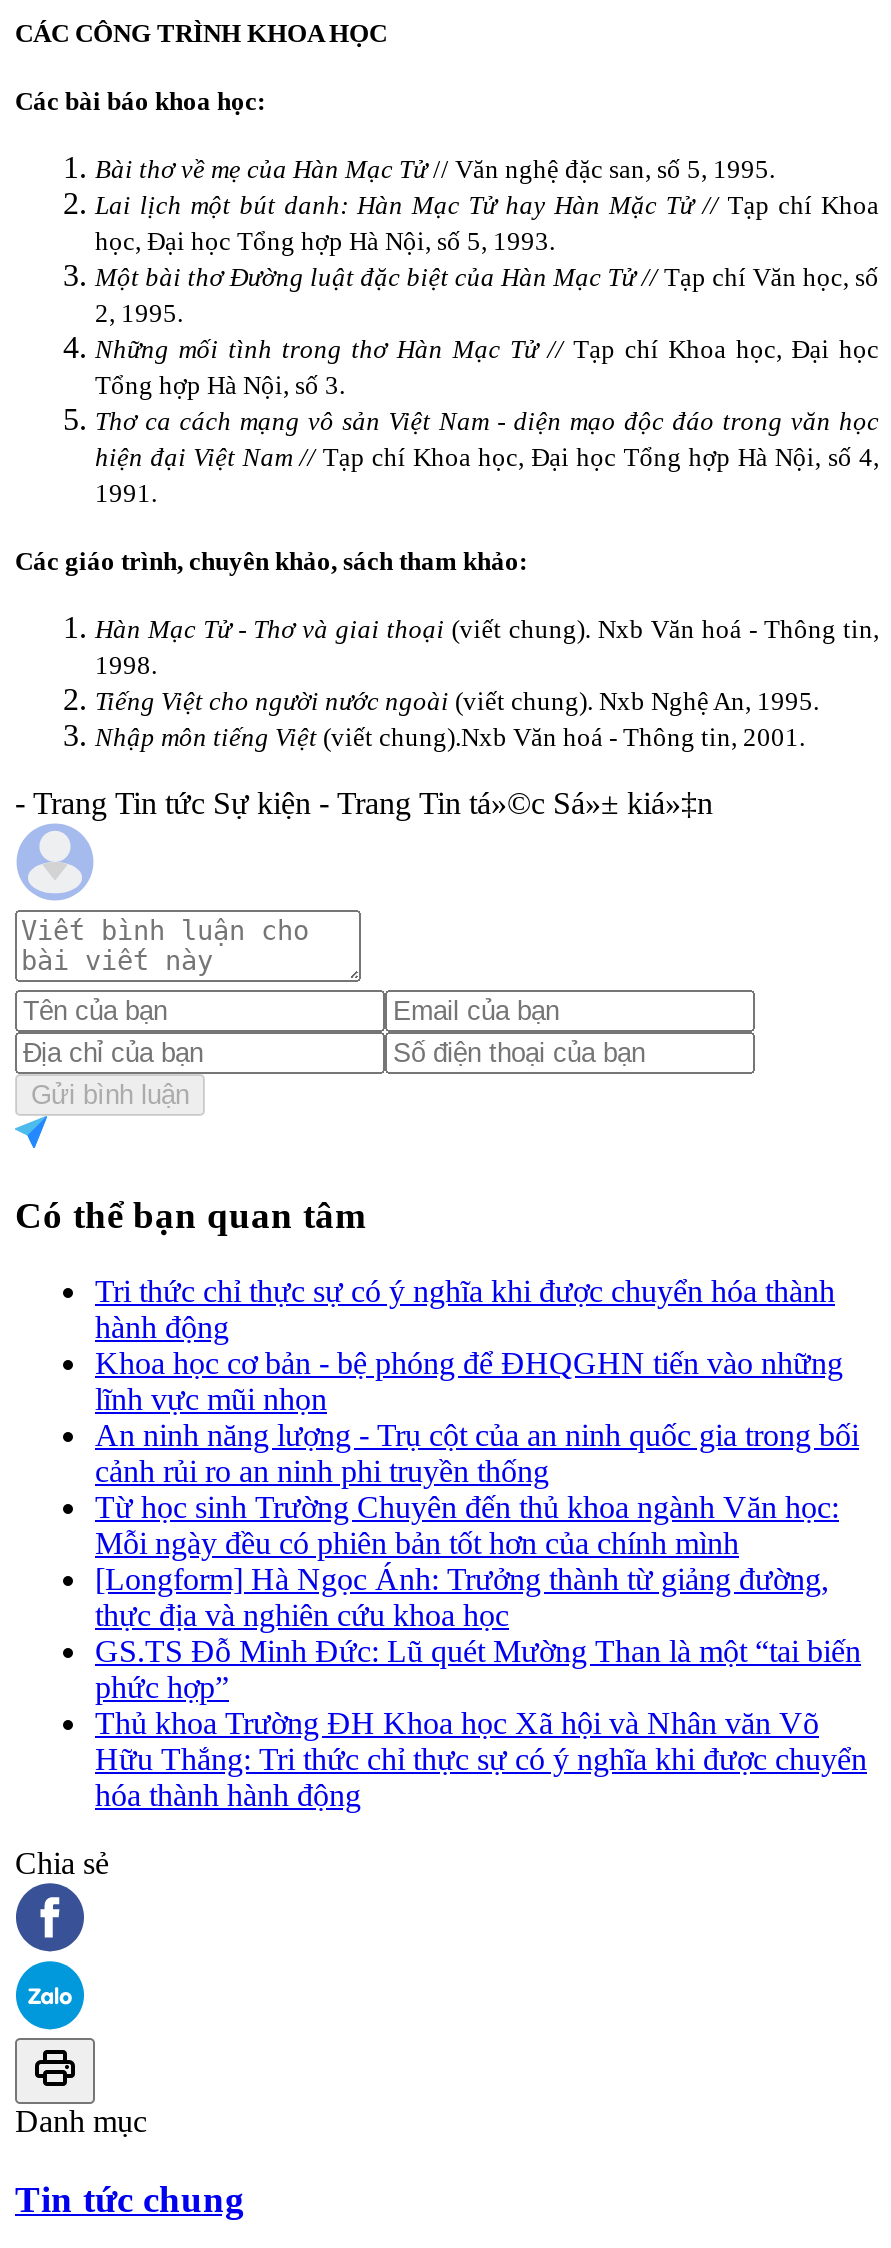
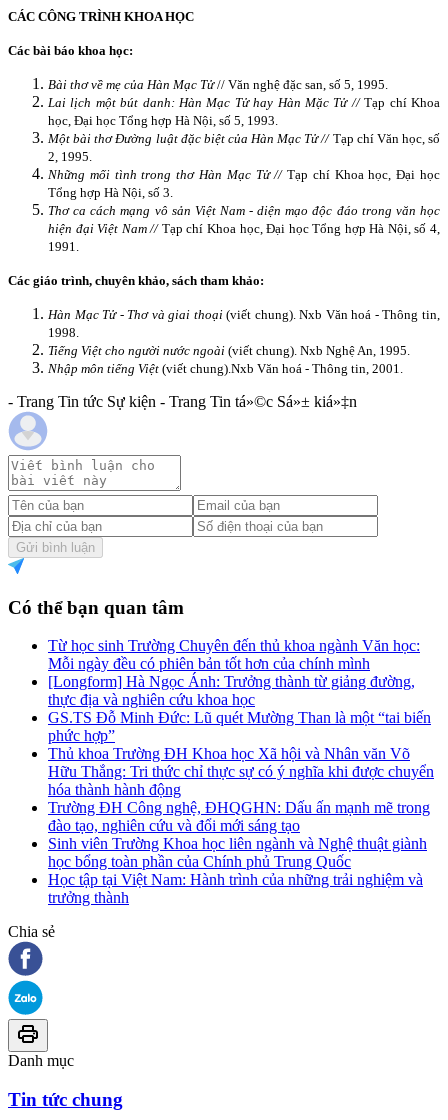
- Tri thức chỉ thực sự có ý nghĩa khi được chuyển hóa thành
- hành động
- Khoa học cơ bản - bệ phóng để ĐHQGHN tiến vào những
- lĩnh vực mũi nhọn
- An ninh năng lượng - Trụ cột của an ninh quốc gia trong bối
- cảnh rủi ro an ninh phi truyền thống

moved up: Từ học sinh Trường Chuyên đến thủ khoa ngành Văn học: | Mỗi ngày đều có phiên bản tốt hơn của chính mình | [Longform] Hà Ngọc Ánh: Trưởng thành từ giảng đường, | ... | Hữu Thắng: Tri thức chỉ thực sự có ý nghĩa khi được chuyển | hóa thành hành động

+ Trường ĐH Công nghệ, ĐHQGHN: Dấu ấn mạnh mẽ trong
+ đào tạo, nghiên cứu và đổi mới sáng tạo
+ Sinh viên Trường Khoa học liên ngành và Nghệ thuật giành
+ học bổng toàn phần của Chính phủ Trung Quốc
+ Học tập tại Việt Nam: Hành trình của những trải nghiệm và
+ trưởng thành
